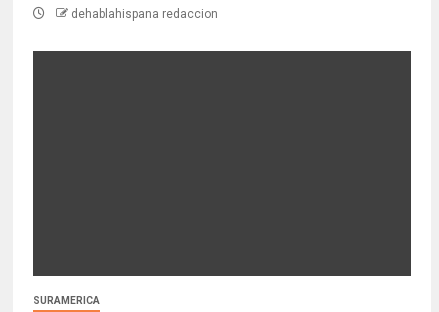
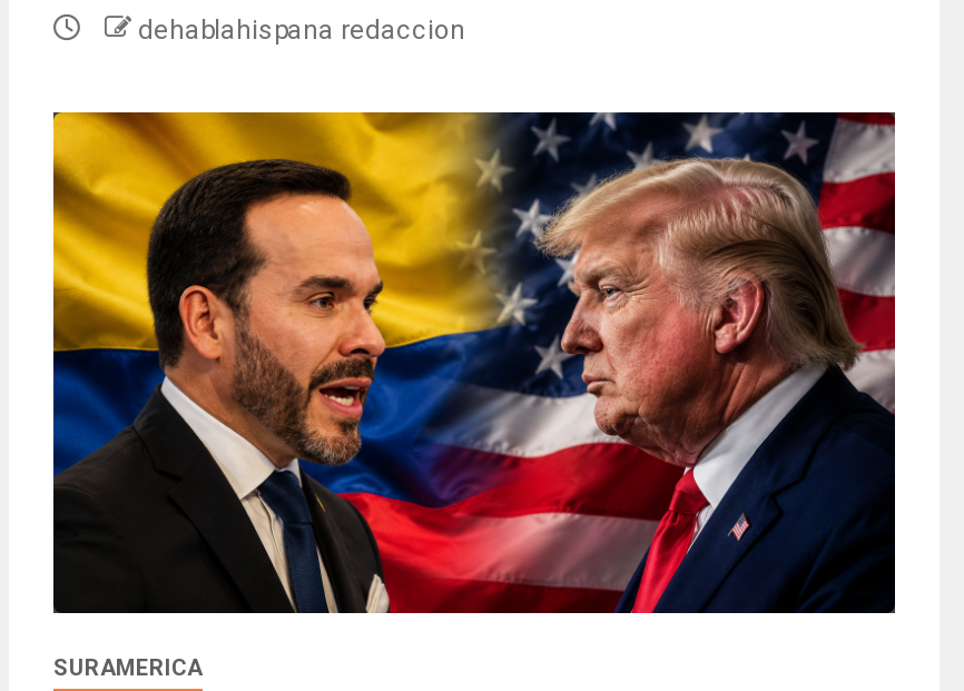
+ [image]
